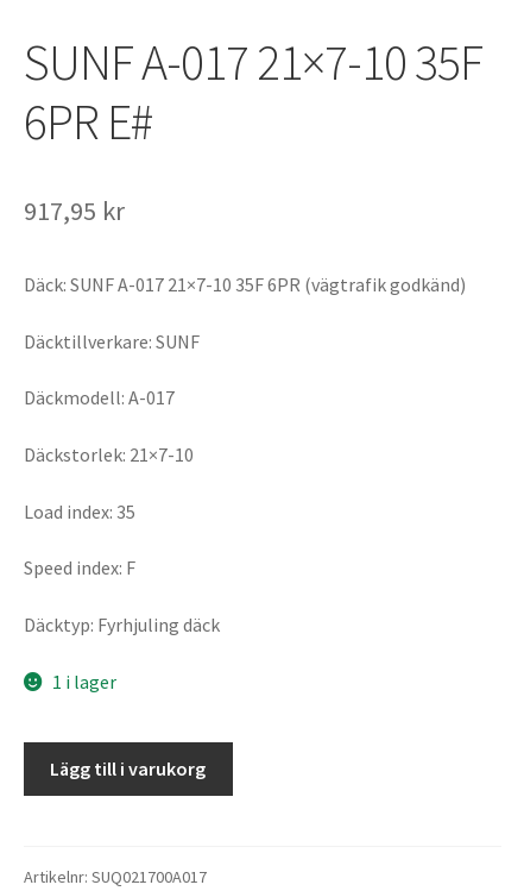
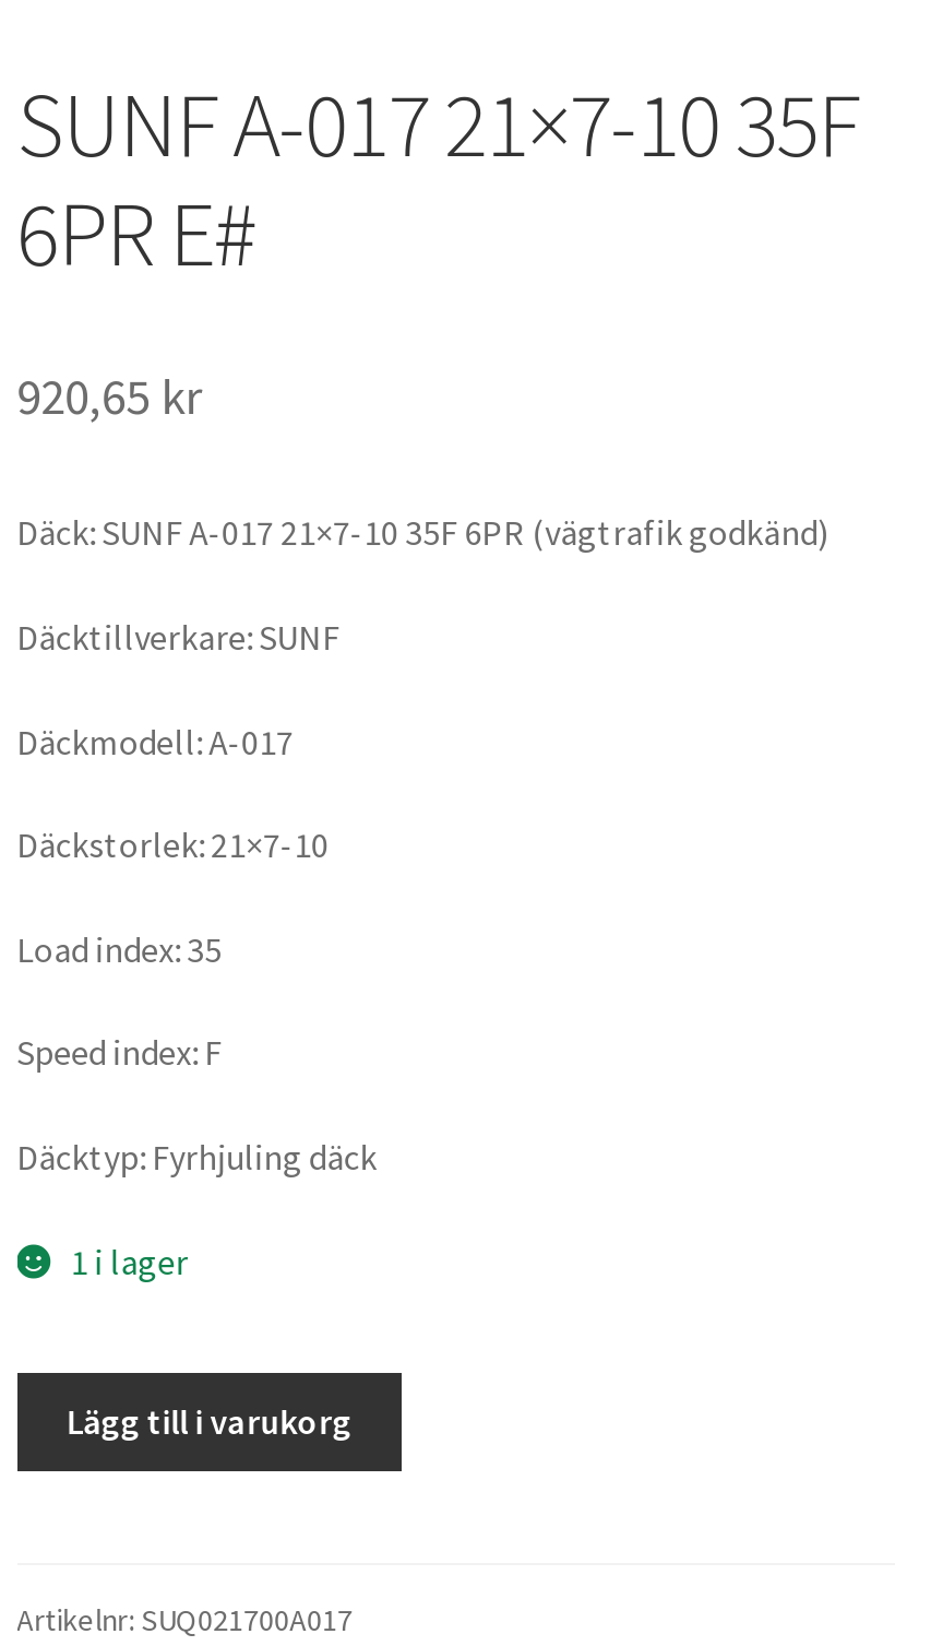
- 917,95 kr
+ 920,65 kr
